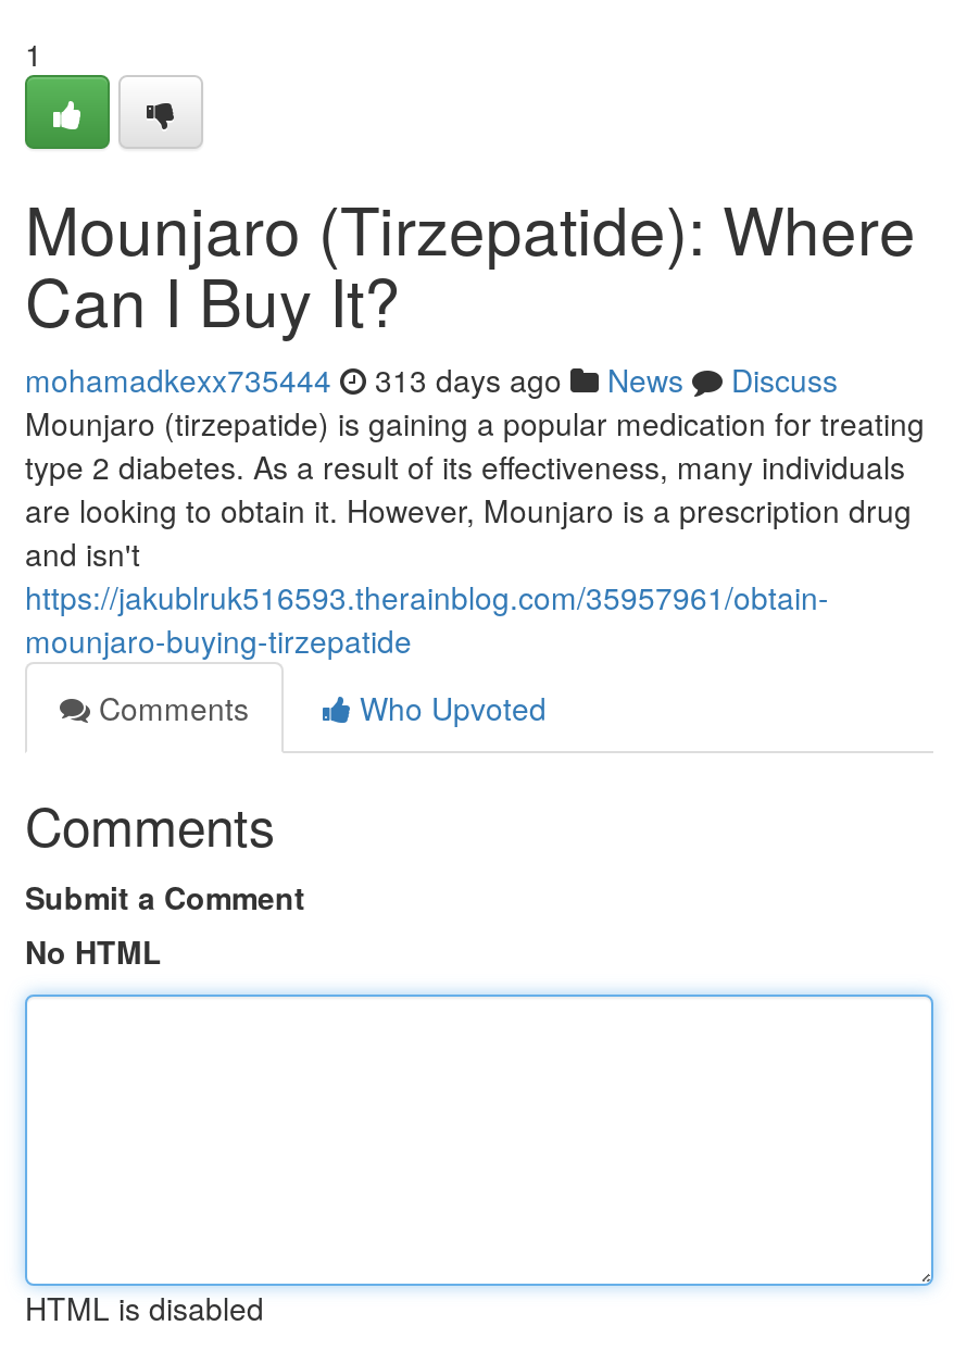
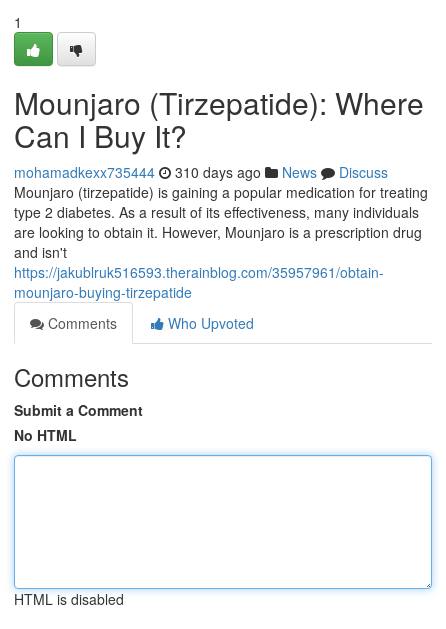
- mohamadkexx735444 313 days ago News Discuss
+ mohamadkexx735444 310 days ago News Discuss
